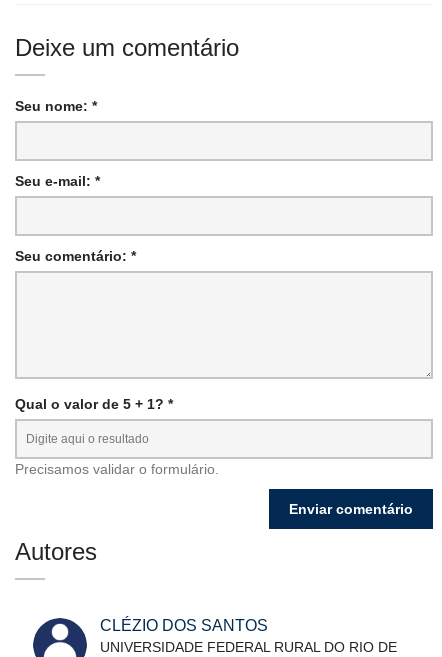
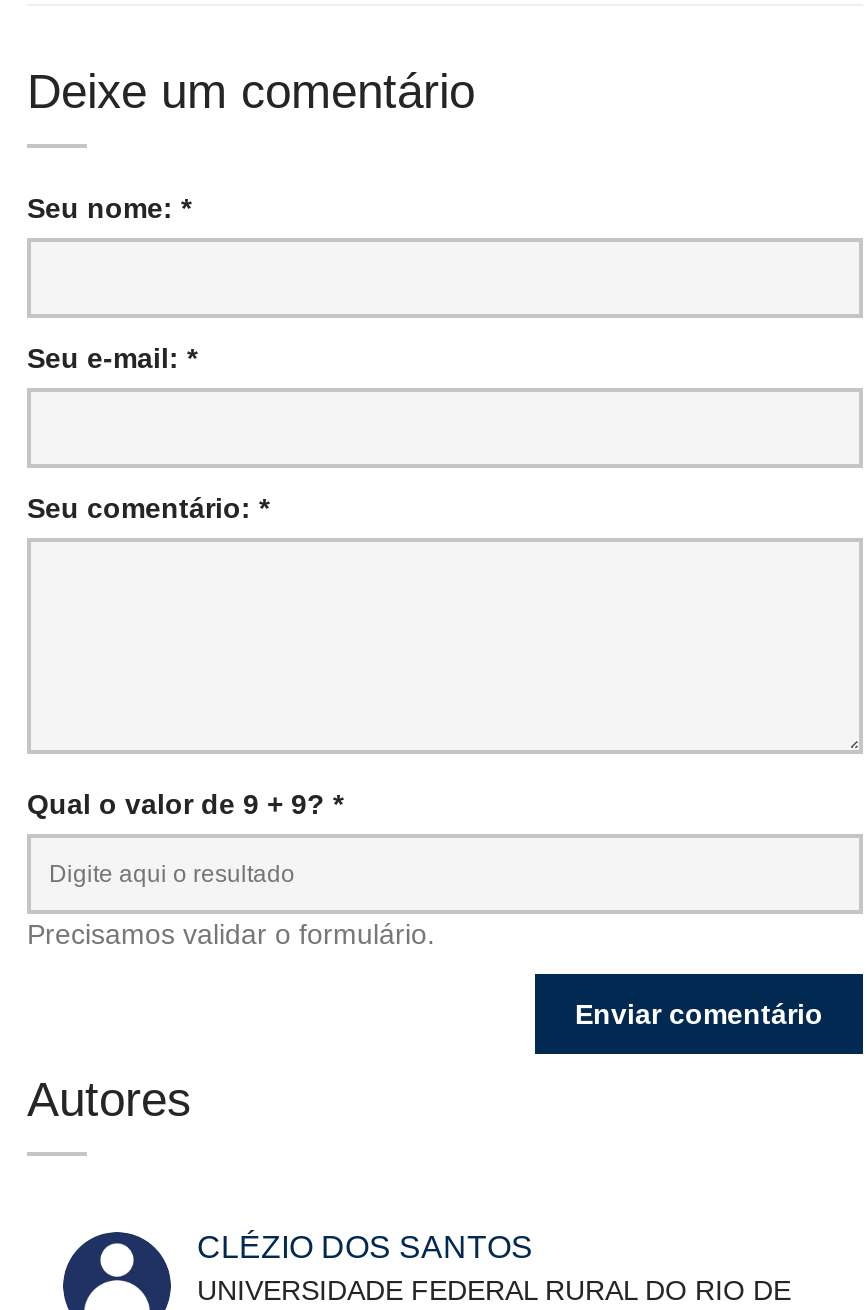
- Qual o valor de 5 + 1? *
+ Qual o valor de 9 + 9? *
